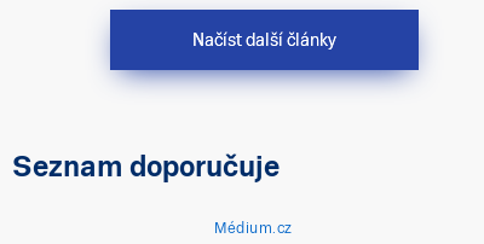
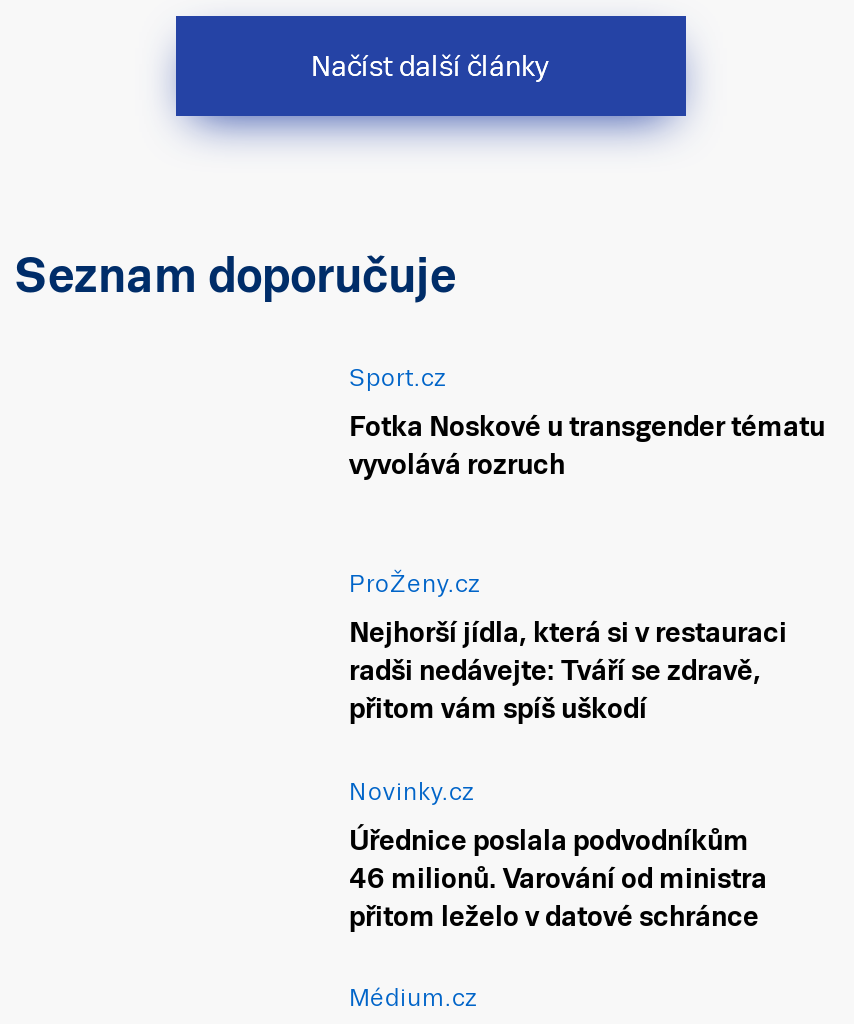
+ Sport.cz
+ Fotka Noskové u transgender tématu
+ vyvolává rozruch

+ ProŽeny.cz
+ Nejhorší jídla, která si v restauraci
+ radši nedávejte: Tváří se zdravě,
+ přitom vám spíš uškodí
+ Novinky.cz
+ Úřednice poslala podvodníkům
+ 46 milionů. Varování od ministra
+ přitom leželo v datové schránce
